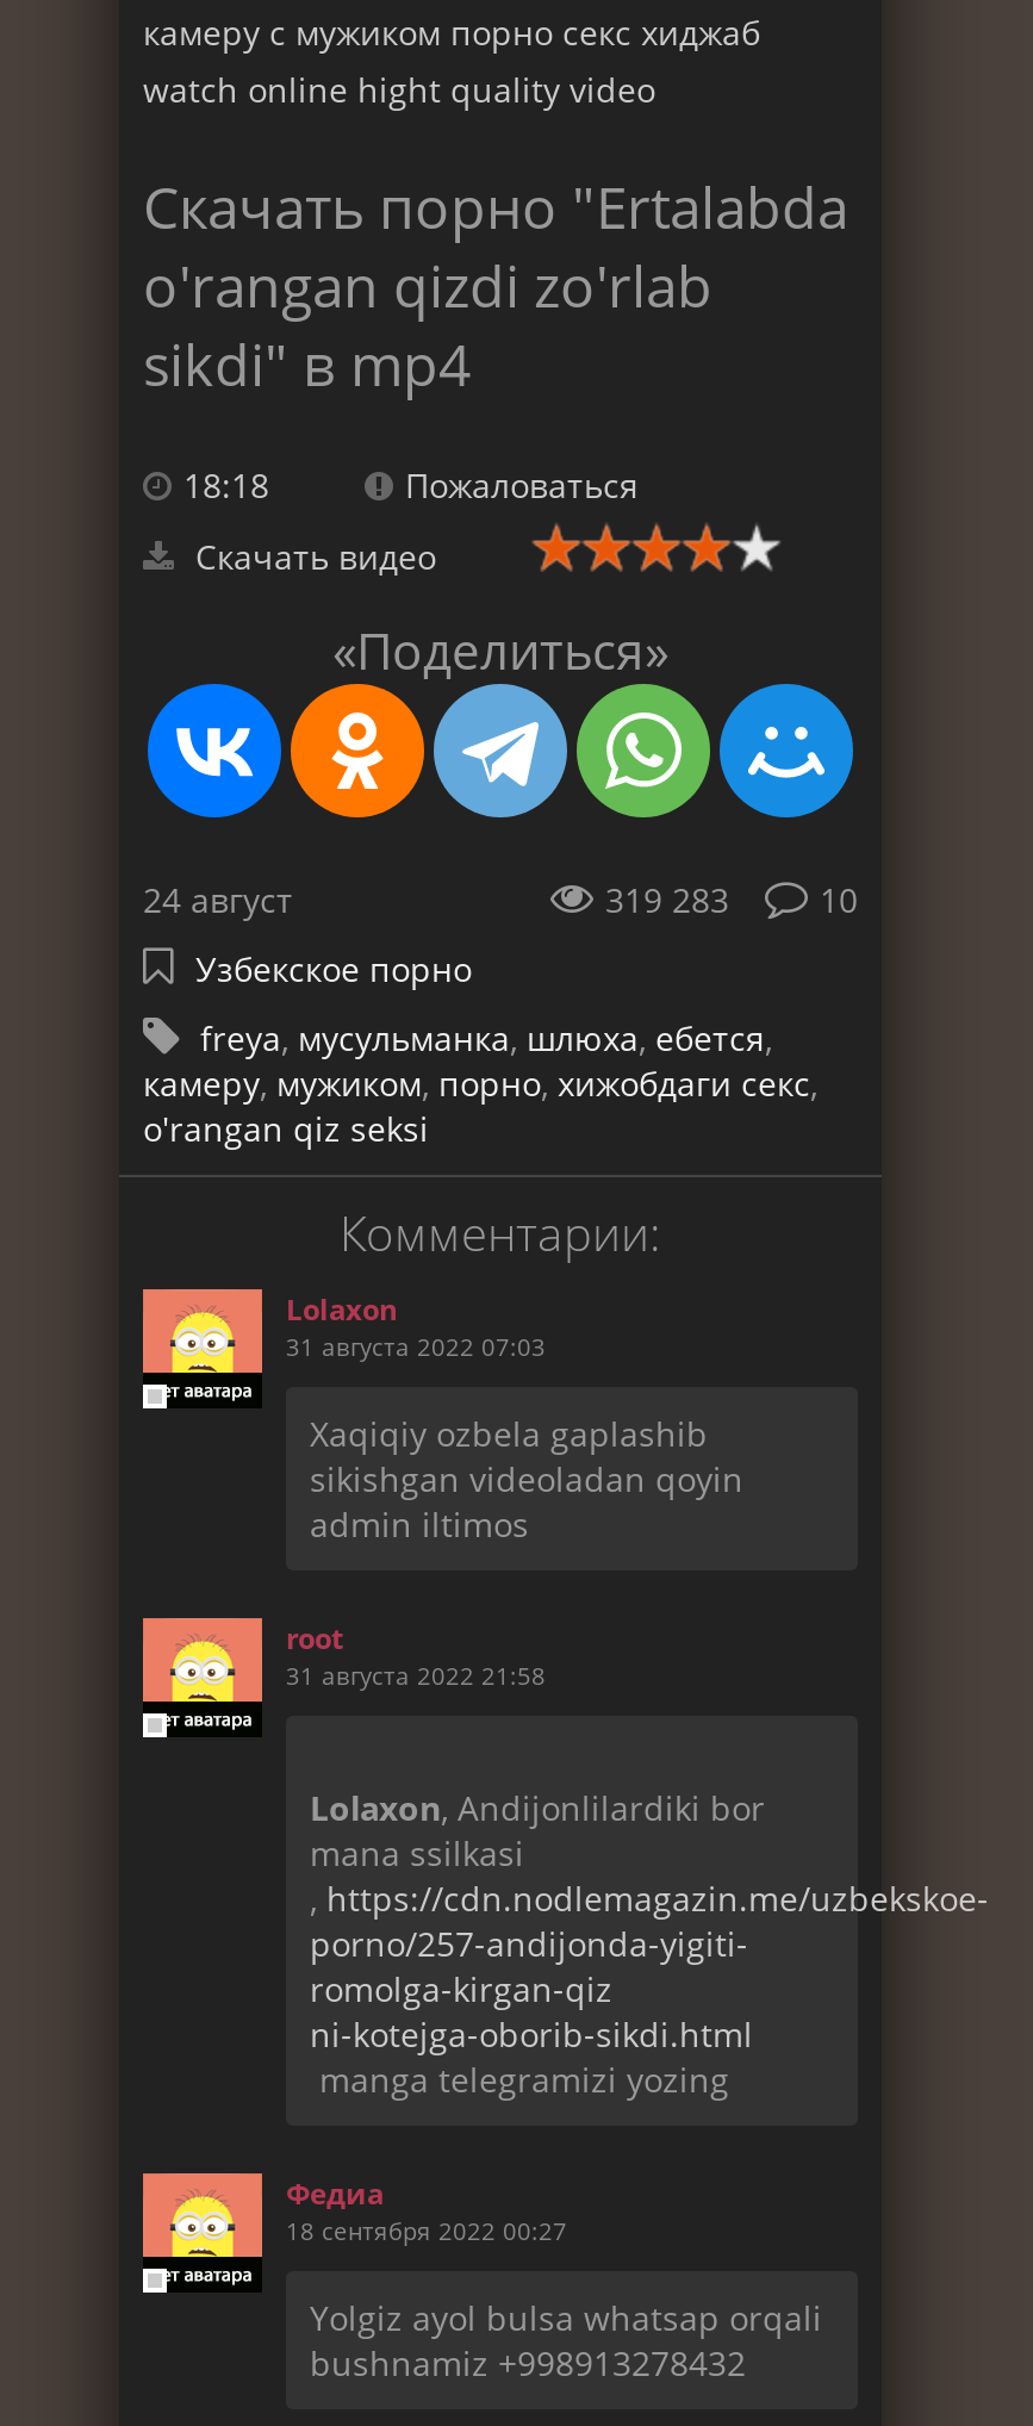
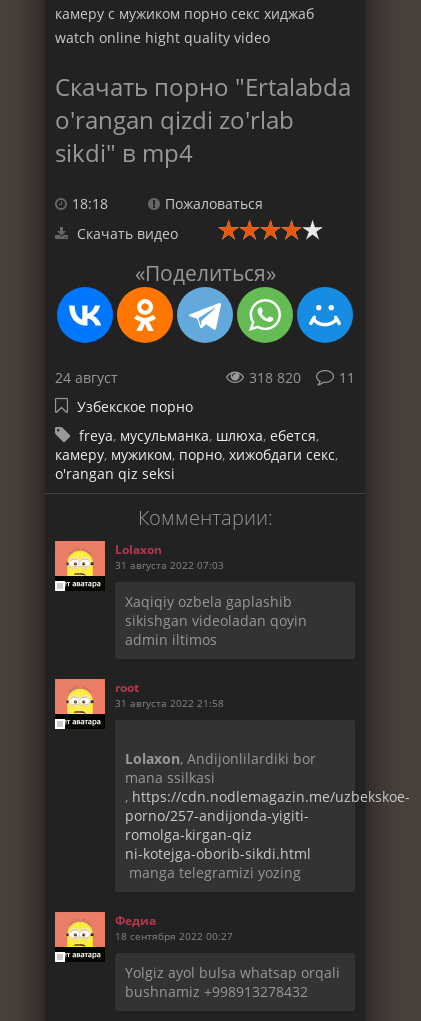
- 319 283
+ 318 820

- 10
+ 11
